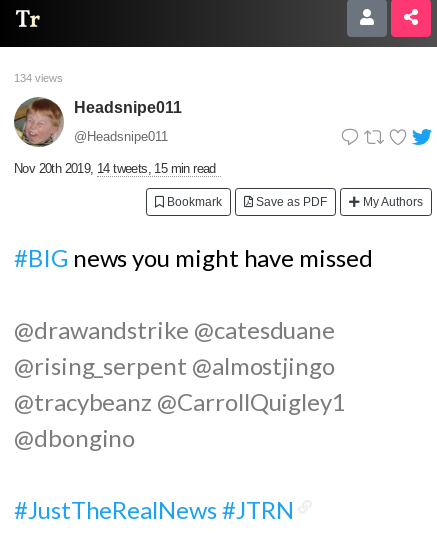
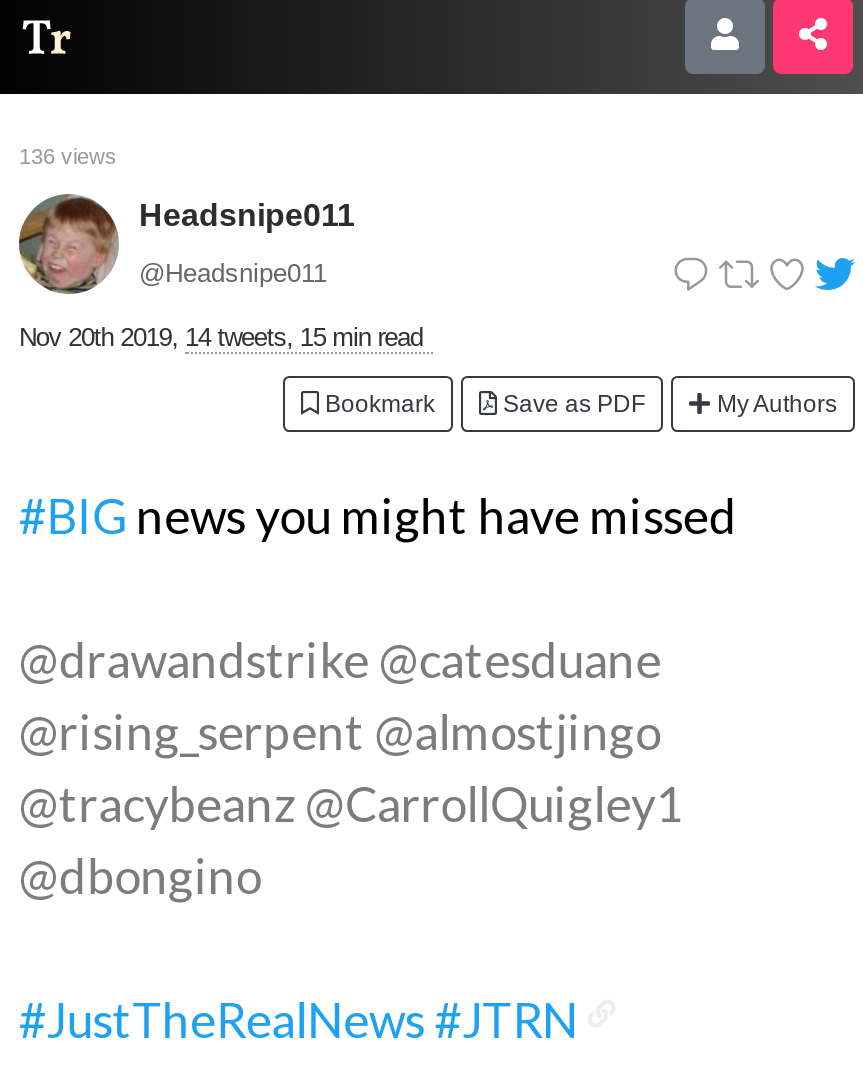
- 134 views
+ 136 views
